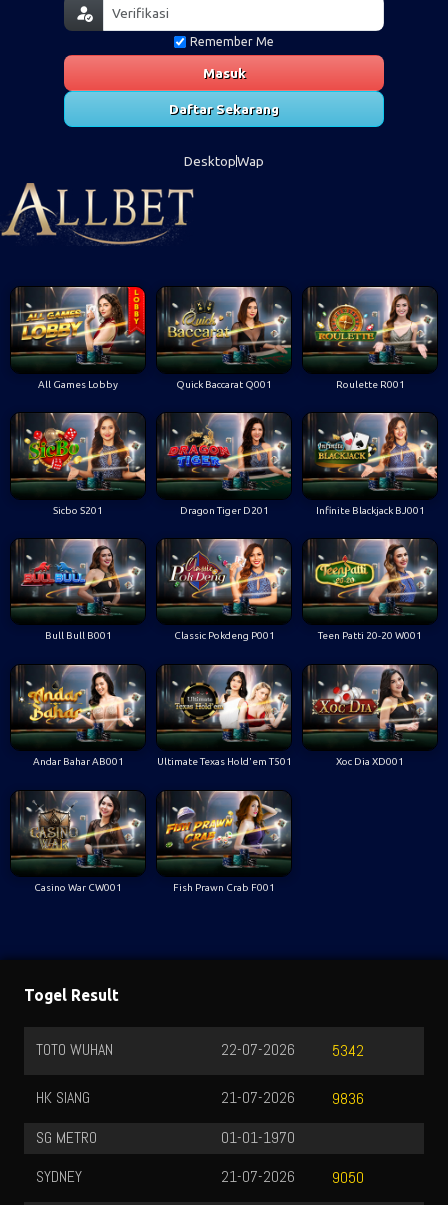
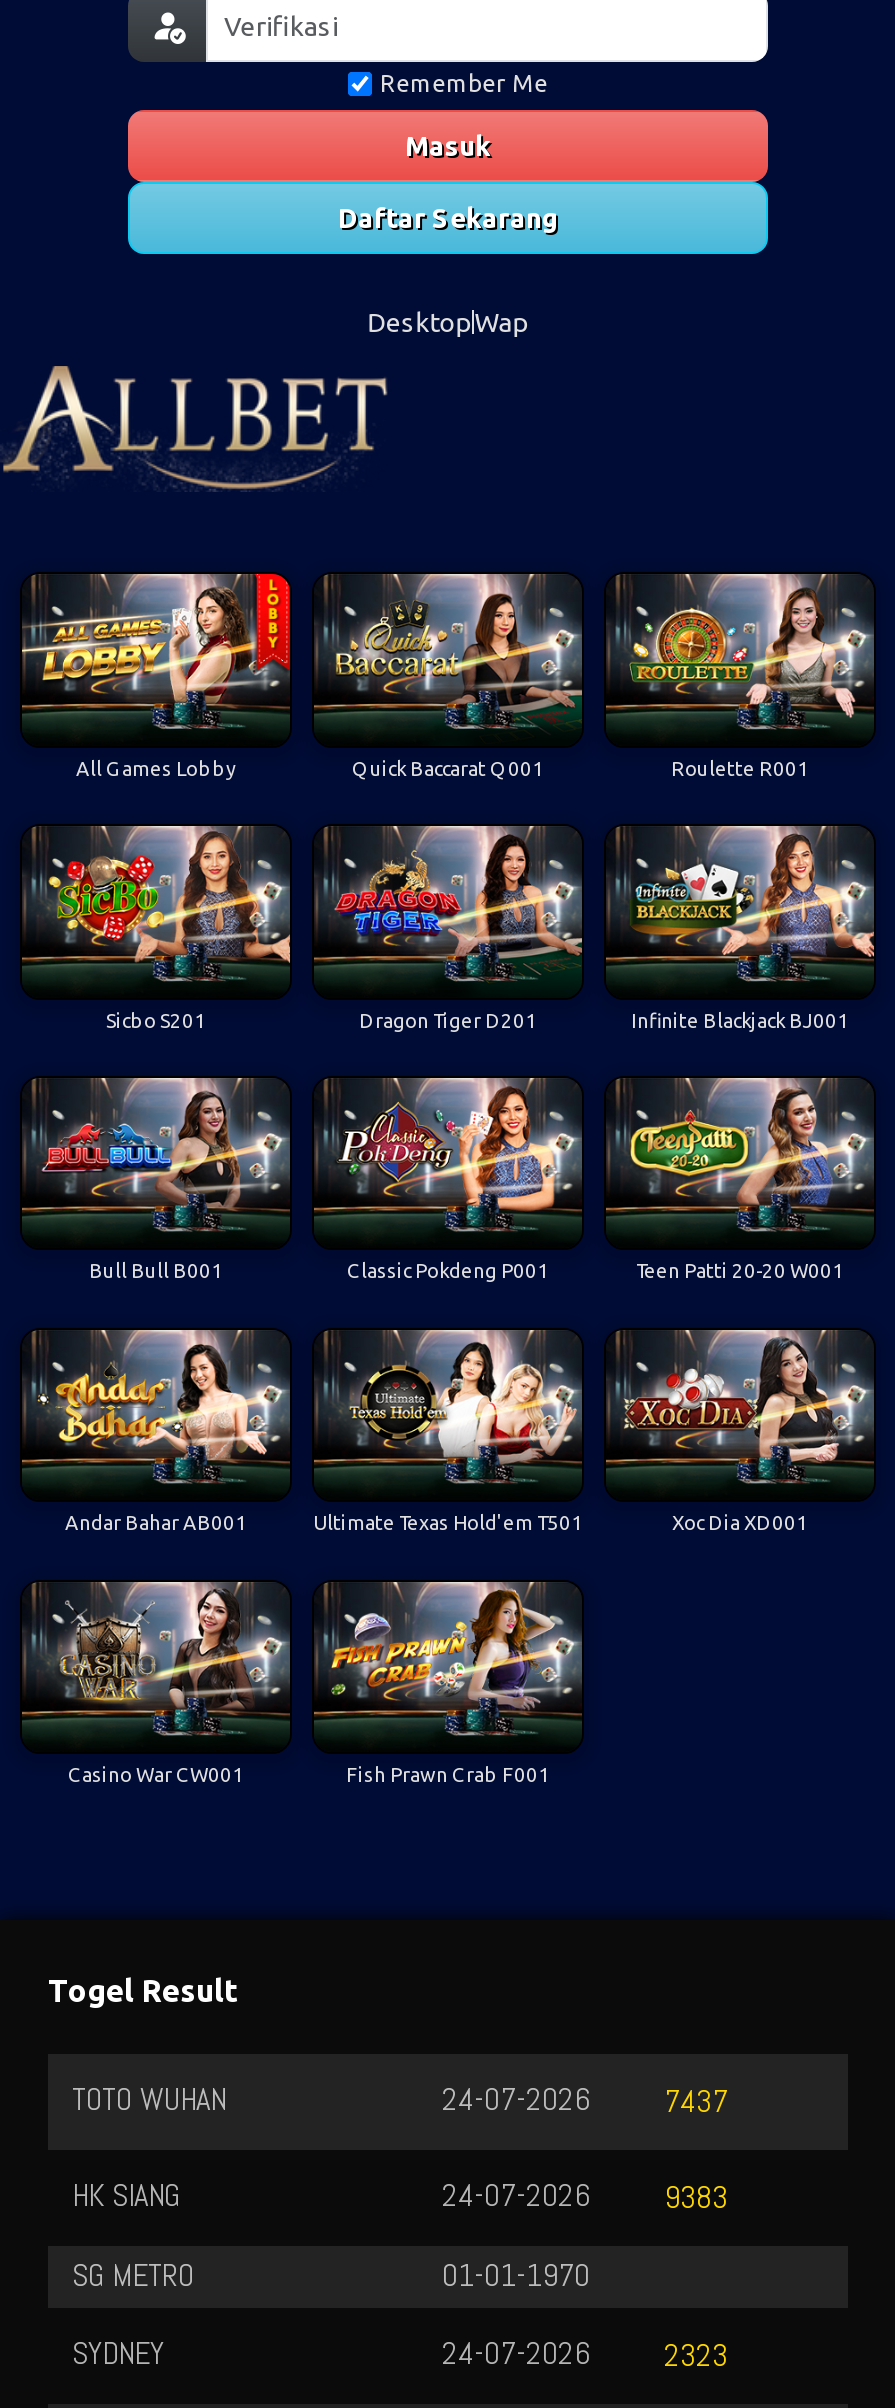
- 22-07-2026
+ 24-07-2026

- 5342
+ 7437

- 21-07-2026
+ 24-07-2026

- 9836
+ 9383

- 21-07-2026
+ 24-07-2026

- 9050
+ 2323
